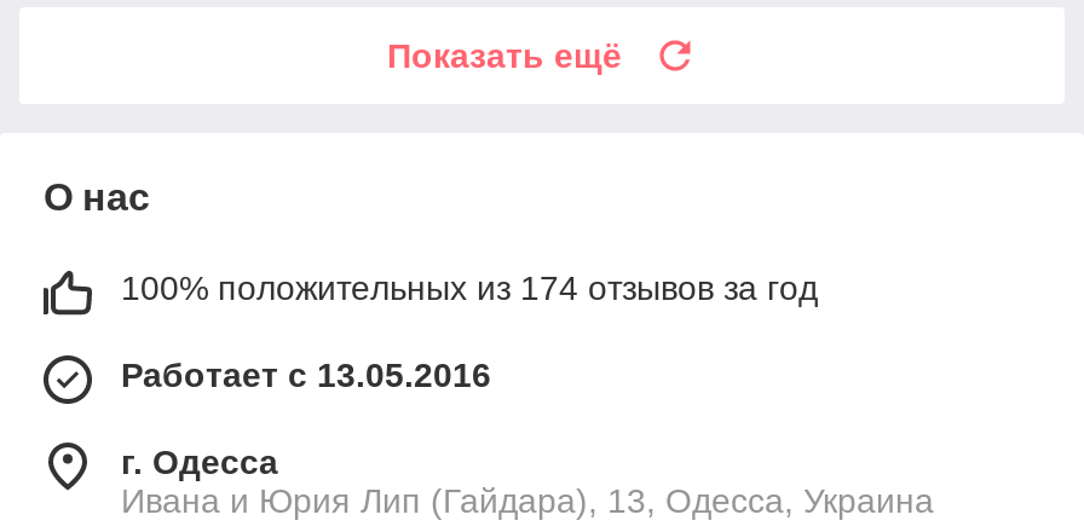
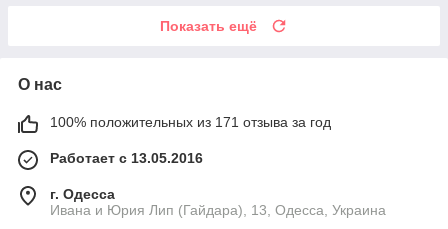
- 100% положительных из 174 отзывов за год
+ 100% положительных из 171 отзыва за год
